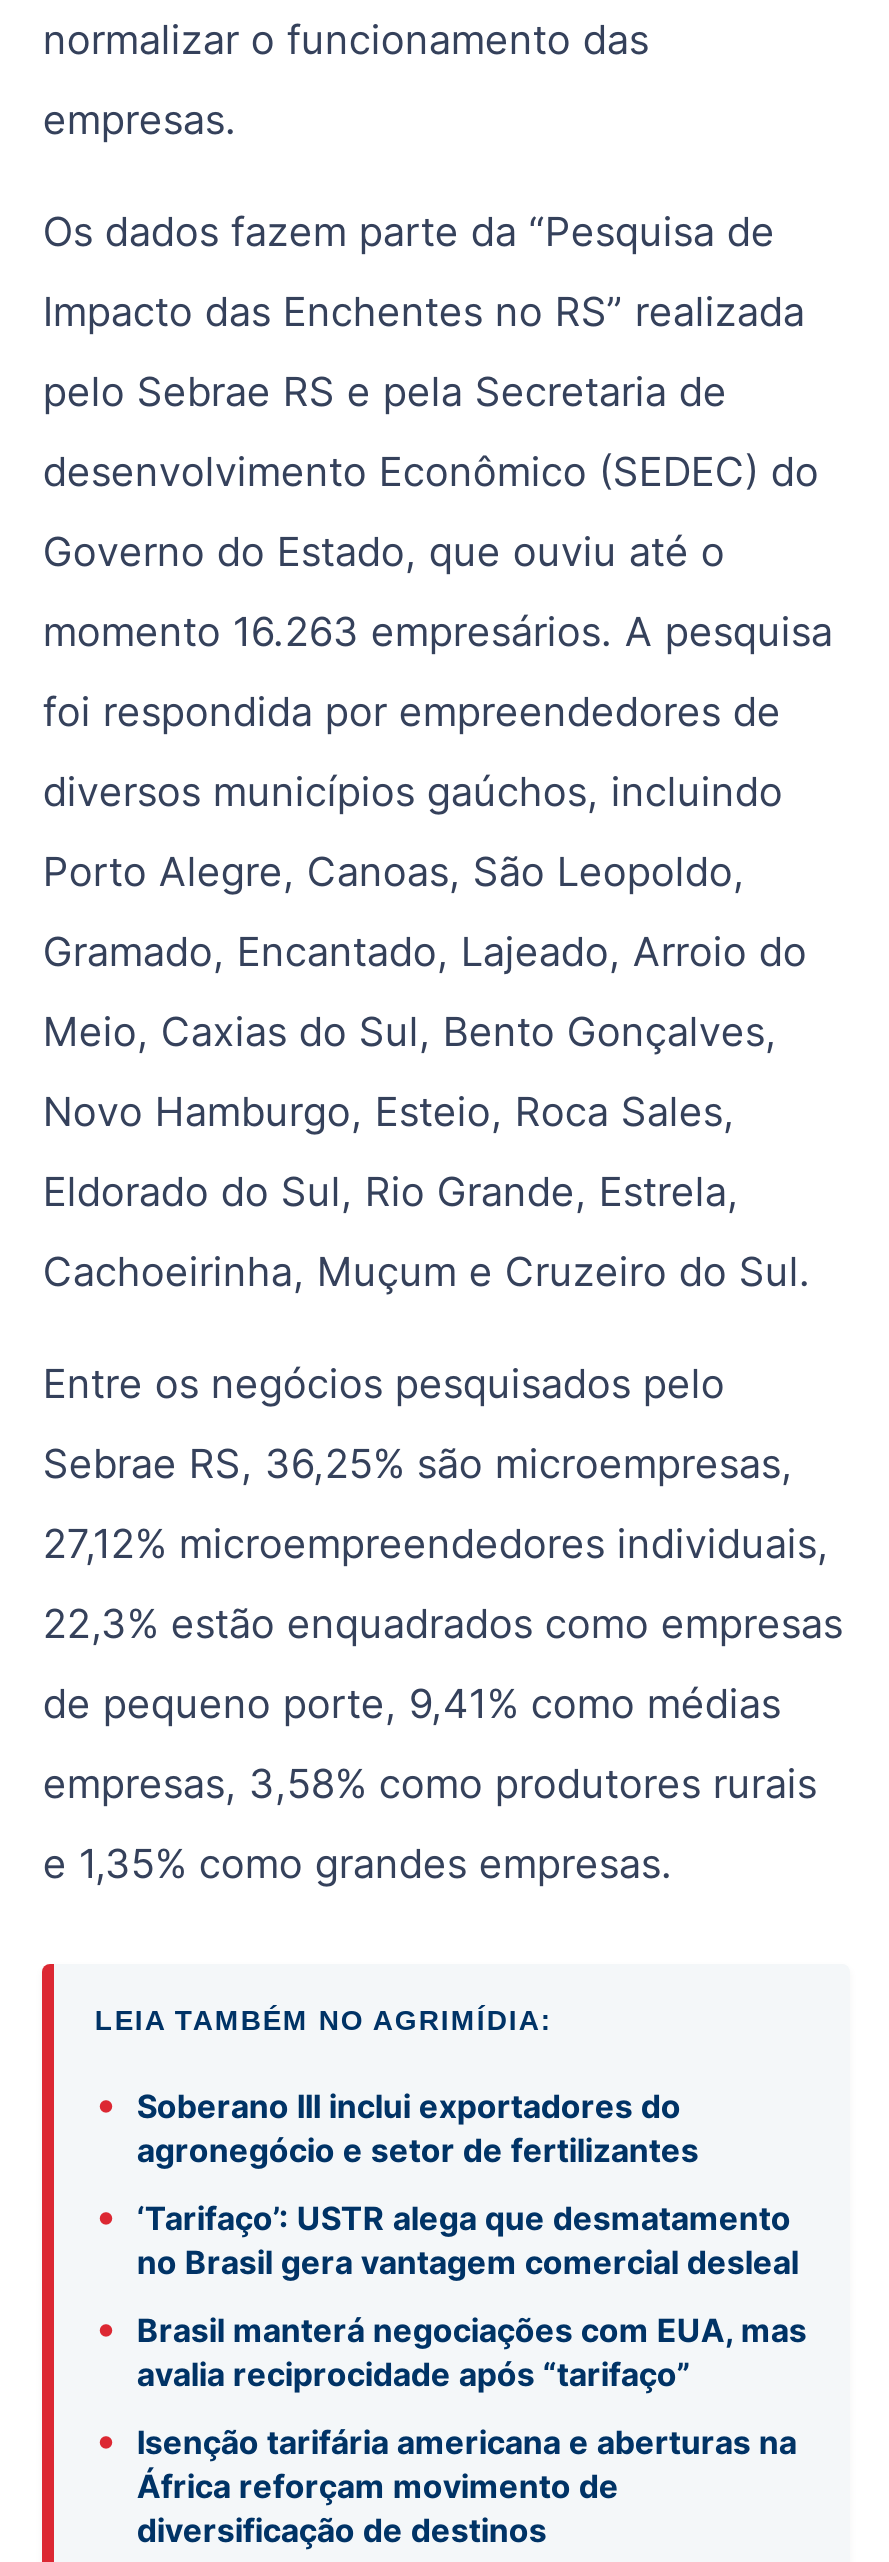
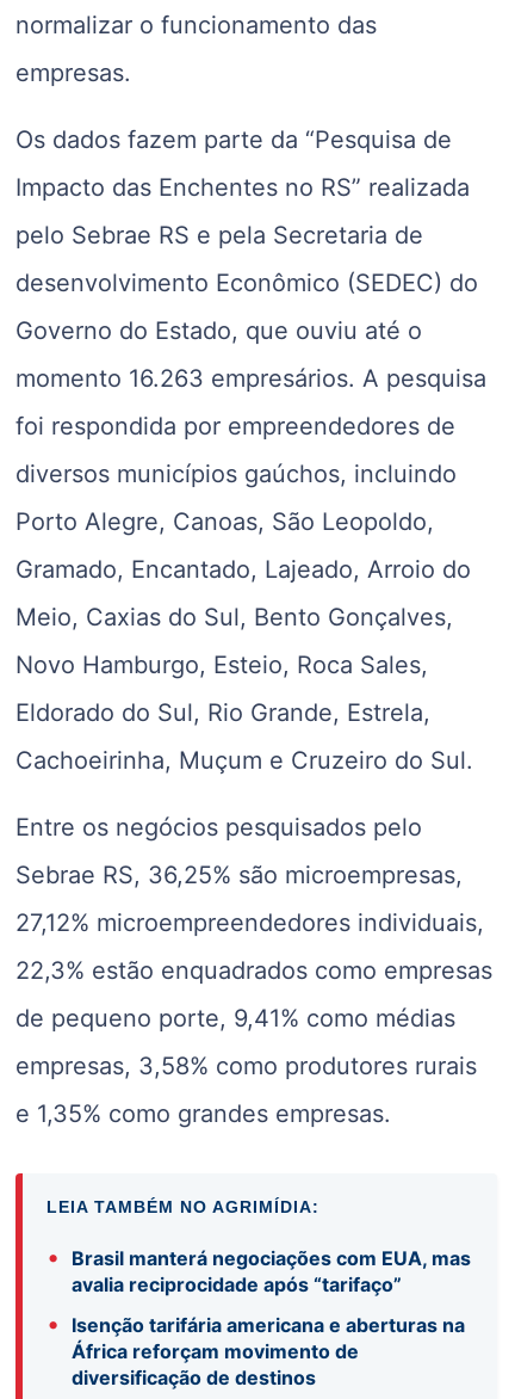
- • Soberano III inclui exportadores do
- agronegócio e setor de fertilizantes
- • ‘Tarifaço’: USTR alega que desmatamento
- no Brasil gera vantagem comercial desleal
